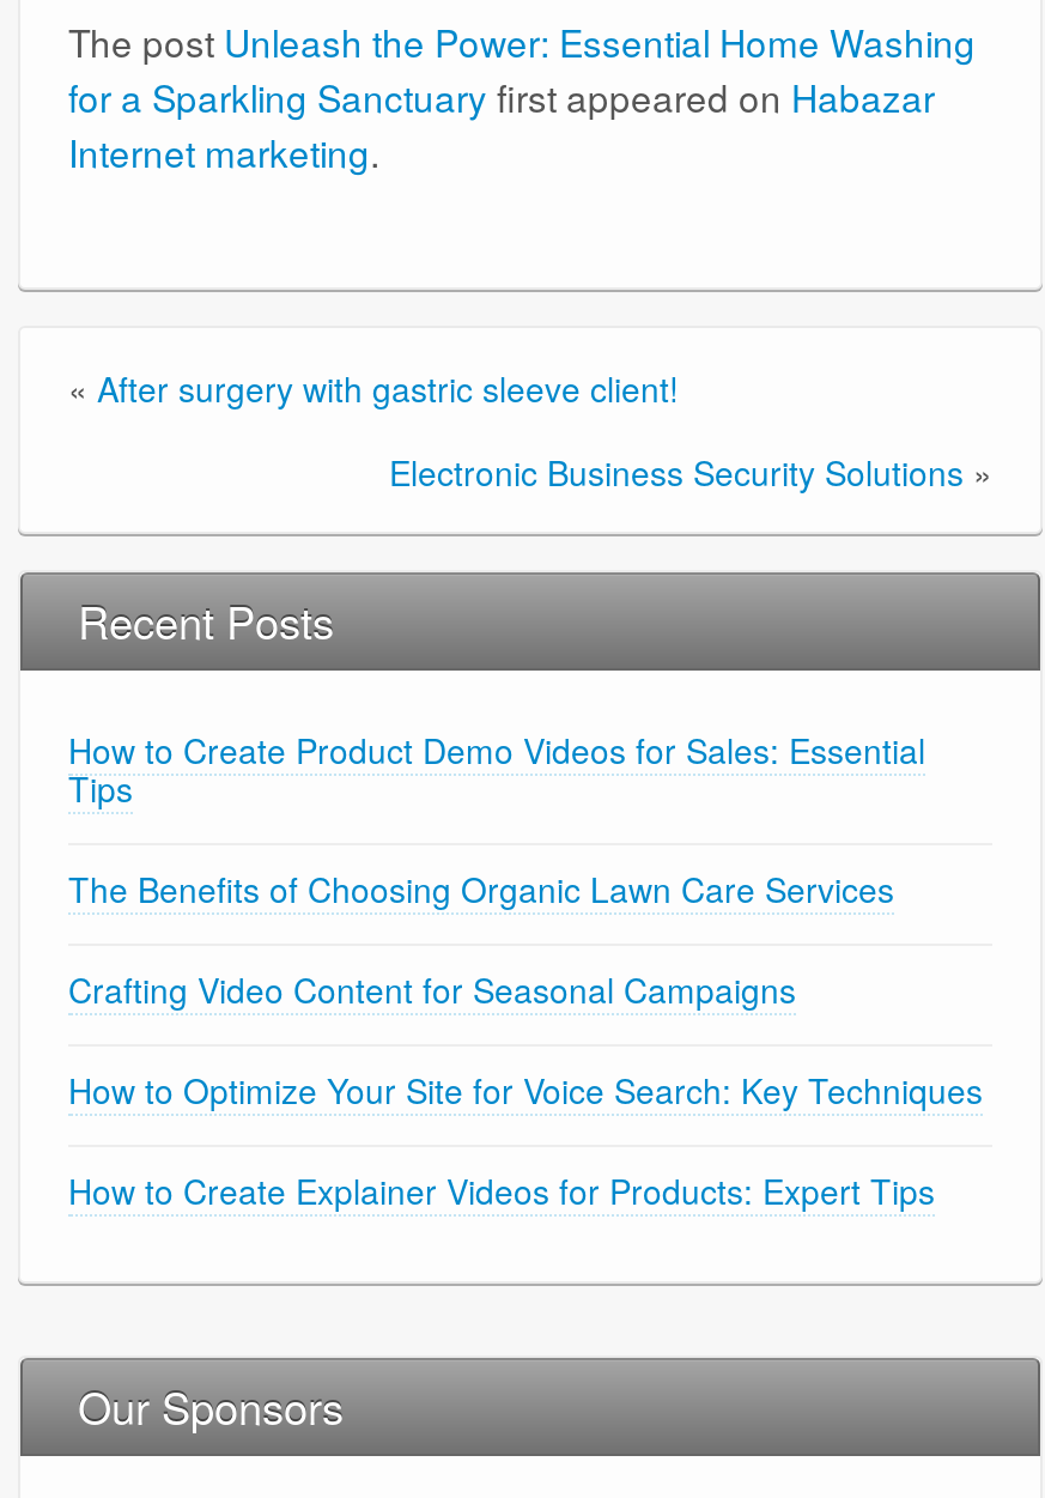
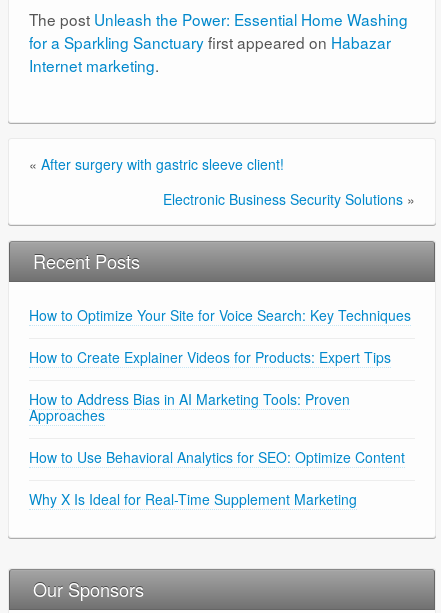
- How to Create Product Demo Videos for Sales: Essential
- Tips
- The Benefits of Choosing Organic Lawn Care Services
- Crafting Video Content for Seasonal Campaigns

moved up: How to Optimize Your Site for Voice Search: Key Techniques | How to Create Explainer Videos for Products: Expert Tips

+ How to Address Bias in AI Marketing Tools: Proven
+ Approaches
+ How to Use Behavioral Analytics for SEO: Optimize Content
+ Why X Is Ideal for Real-Time Supplement Marketing
